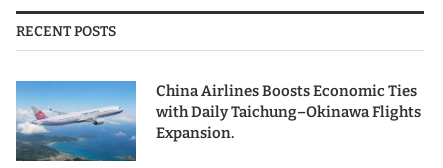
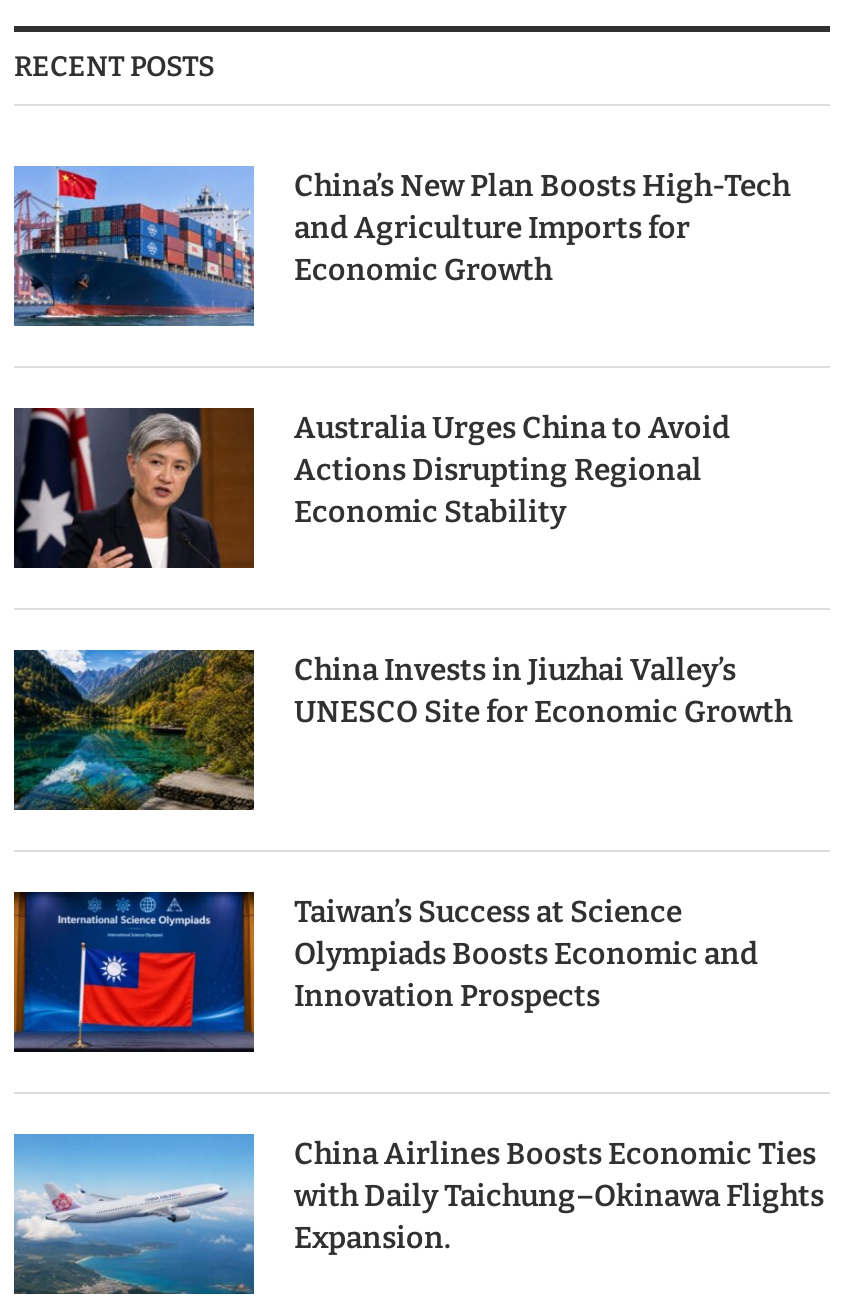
+ [image]
+ Australia Urges China to Avoid
+ Actions Disrupting Regional
+ Economic Stability

+ [image]
+ China Invests in Jiuzhai Valley’s
+ UNESCO Site for Economic Growth

+ [image]
+ Taiwan’s Success at Science
+ Olympiads Boosts Economic and
+ Innovation Prospects

+ [image]
+ China’s New Plan Boosts High-Tech
+ and Agriculture Imports for
+ Economic Growth
